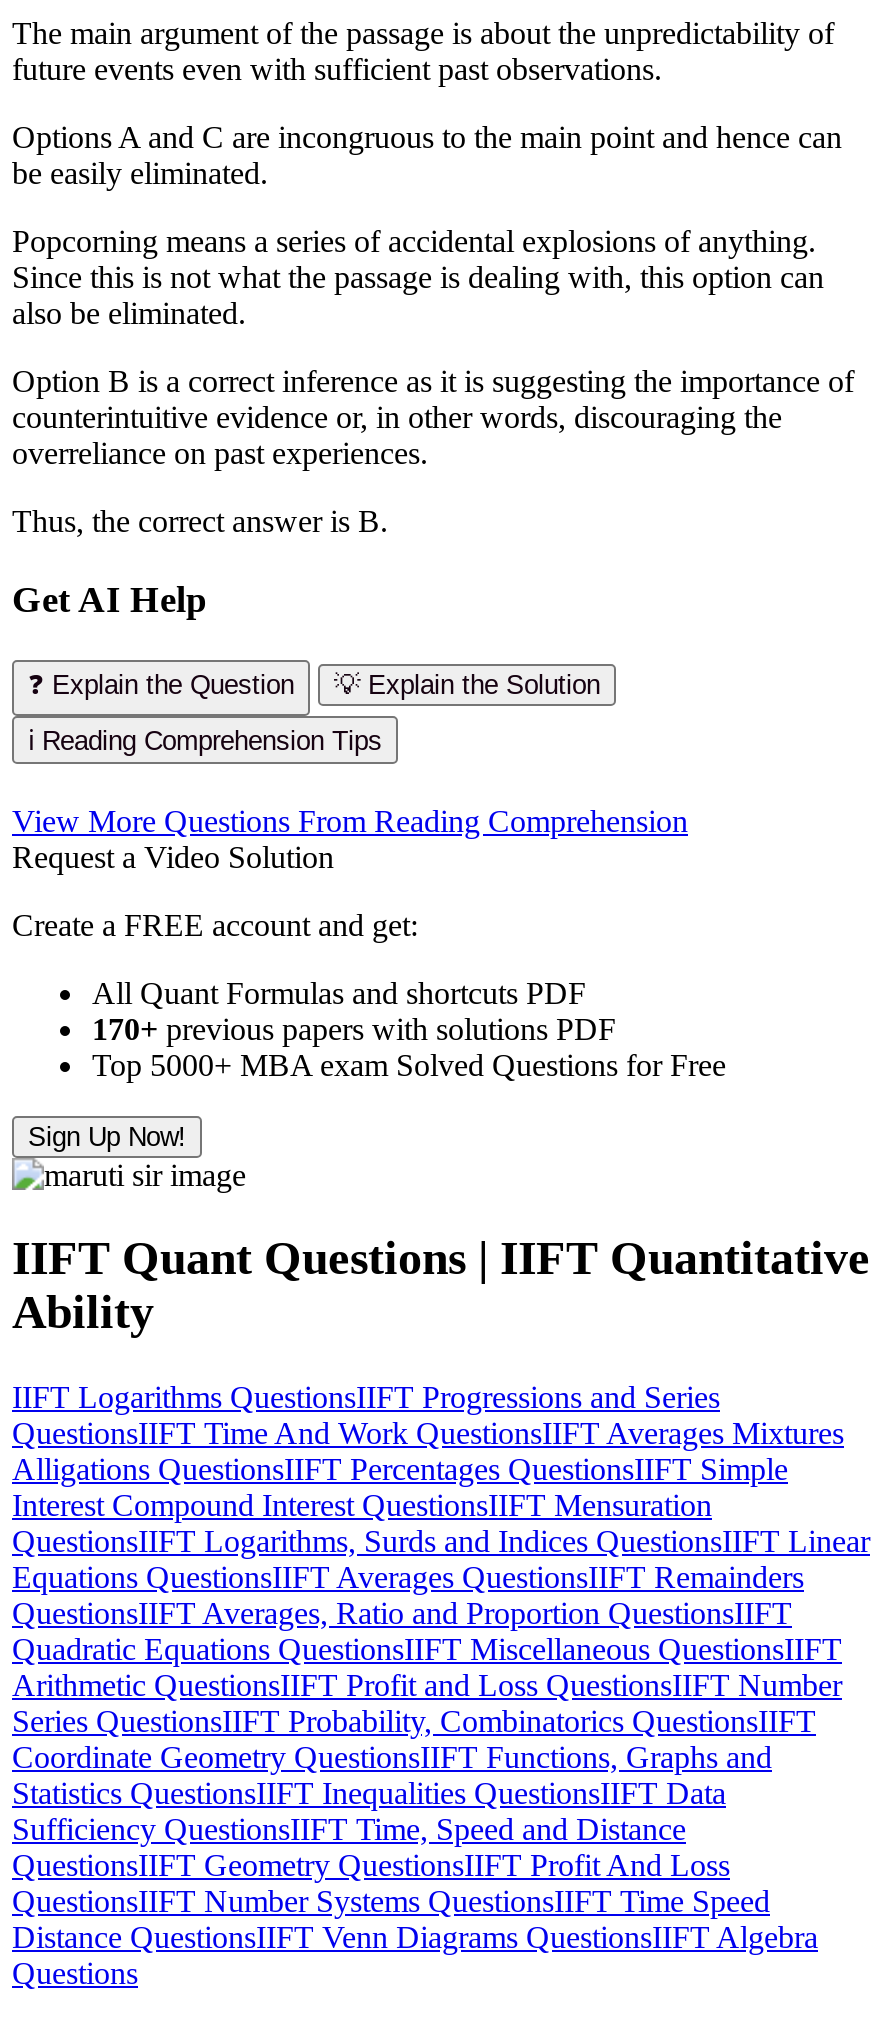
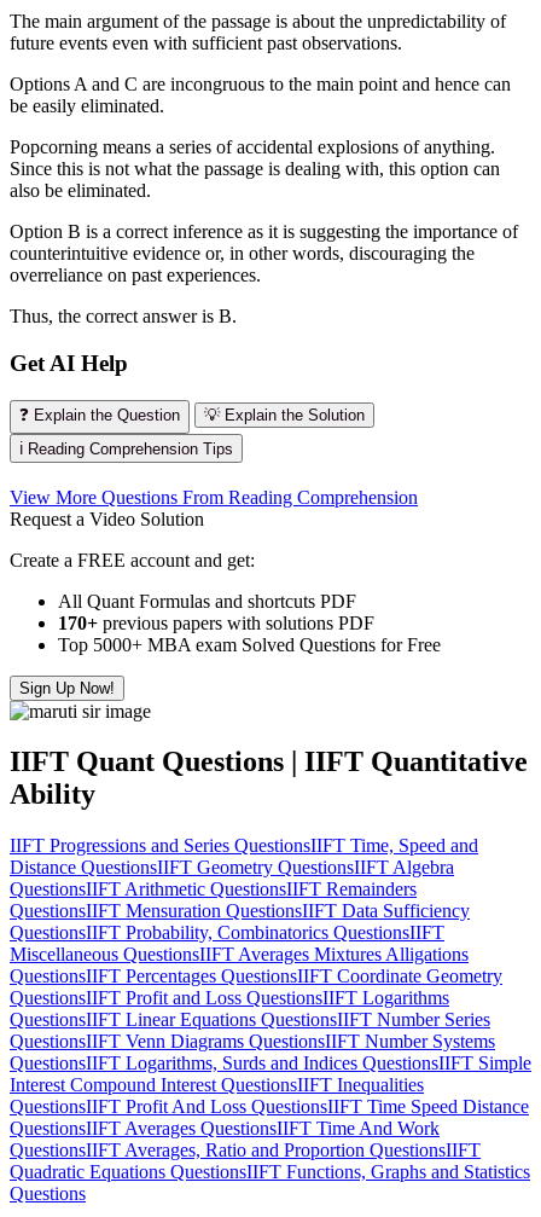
- IIFT Logarithms QuestionsIIFT Progressions and Series
- QuestionsIIFT Time And Work QuestionsIIFT Averages Mixtures
- Alligations QuestionsIIFT Percentages QuestionsIIFT Simple
- Interest Compound Interest QuestionsIIFT Mensuration
- QuestionsIIFT Logarithms, Surds and Indices QuestionsIIFT Linear
- Equations QuestionsIIFT Averages QuestionsIIFT Remainders
+ IIFT Progressions and Series QuestionsIIFT Time, Speed and
+ Distance QuestionsIIFT Geometry QuestionsIIFT Algebra
+ QuestionsIIFT Arithmetic QuestionsIIFT Remainders
+ QuestionsIIFT Mensuration QuestionsIIFT Data Sufficiency
+ QuestionsIIFT Probability, Combinatorics QuestionsIIFT
+ Miscellaneous QuestionsIIFT Averages Mixtures Alligations
+ QuestionsIIFT Percentages QuestionsIIFT Coordinate Geometry
+ QuestionsIIFT Profit and Loss QuestionsIIFT Logarithms
+ QuestionsIIFT Linear Equations QuestionsIIFT Number Series
+ QuestionsIIFT Venn Diagrams QuestionsIIFT Number Systems
+ QuestionsIIFT Logarithms, Surds and Indices QuestionsIIFT Simple
+ Interest Compound Interest QuestionsIIFT Inequalities
+ QuestionsIIFT Profit And Loss QuestionsIIFT Time Speed Distance
+ QuestionsIIFT Averages QuestionsIIFT Time And Work

moved down: QuestionsIIFT Averages, Ratio and Proportion QuestionsIIFT

- Quadratic Equations QuestionsIIFT Miscellaneous QuestionsIIFT
- Arithmetic QuestionsIIFT Profit and Loss QuestionsIIFT Number
- Series QuestionsIIFT Probability, Combinatorics QuestionsIIFT
- Coordinate Geometry QuestionsIIFT Functions, Graphs and
- Statistics QuestionsIIFT Inequalities QuestionsIIFT Data
- Sufficiency QuestionsIIFT Time, Speed and Distance
- QuestionsIIFT Geometry QuestionsIIFT Profit And Loss
- QuestionsIIFT Number Systems QuestionsIIFT Time Speed
- Distance QuestionsIIFT Venn Diagrams QuestionsIIFT Algebra
+ Quadratic Equations QuestionsIIFT Functions, Graphs and Statistics
